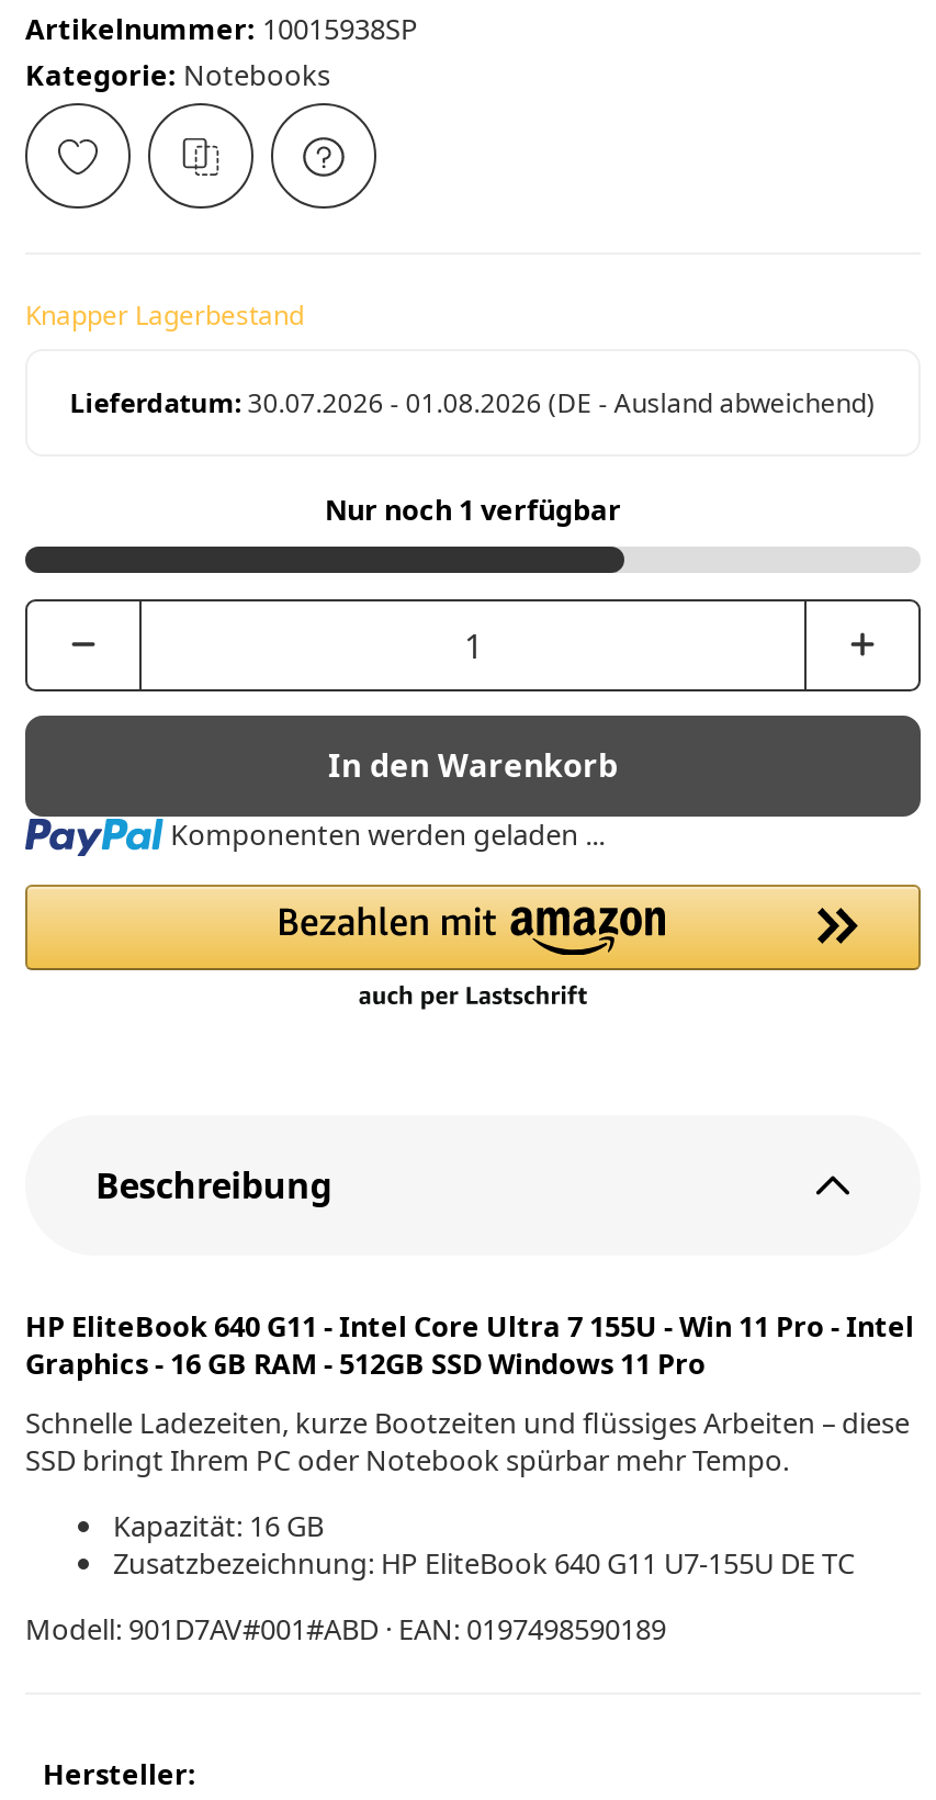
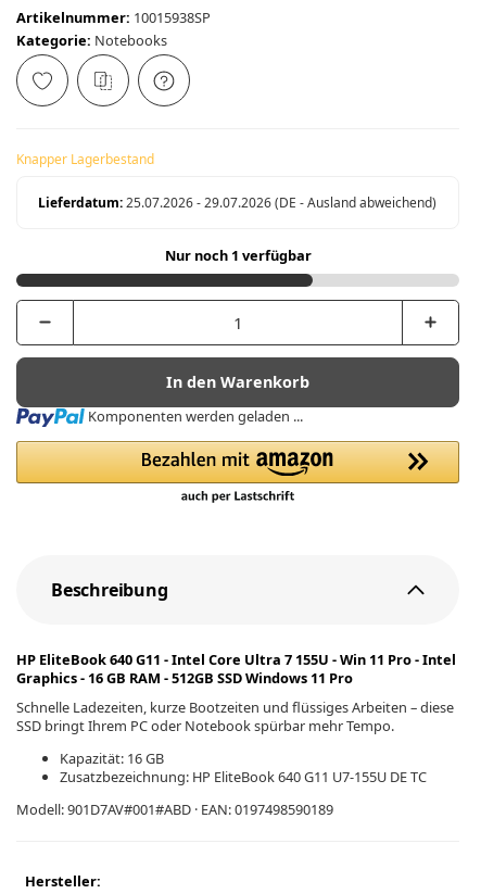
- Lieferdatum: 30.07.2026 - 01.08.2026 (DE - Ausland abweichend)
+ Lieferdatum: 25.07.2026 - 29.07.2026 (DE - Ausland abweichend)
